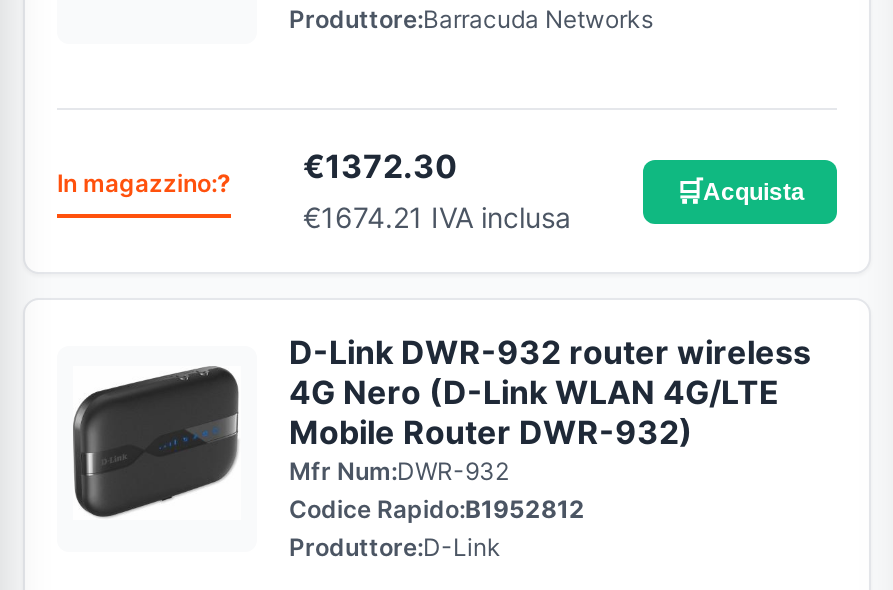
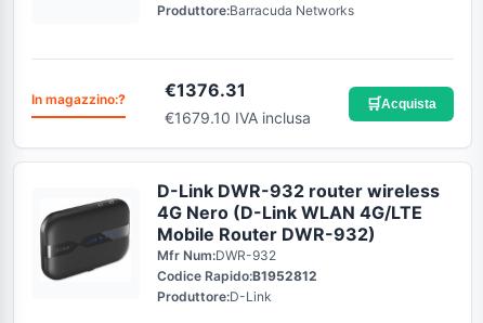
- €1372.30
+ €1376.31

- €1674.21 IVA inclusa
+ €1679.10 IVA inclusa
